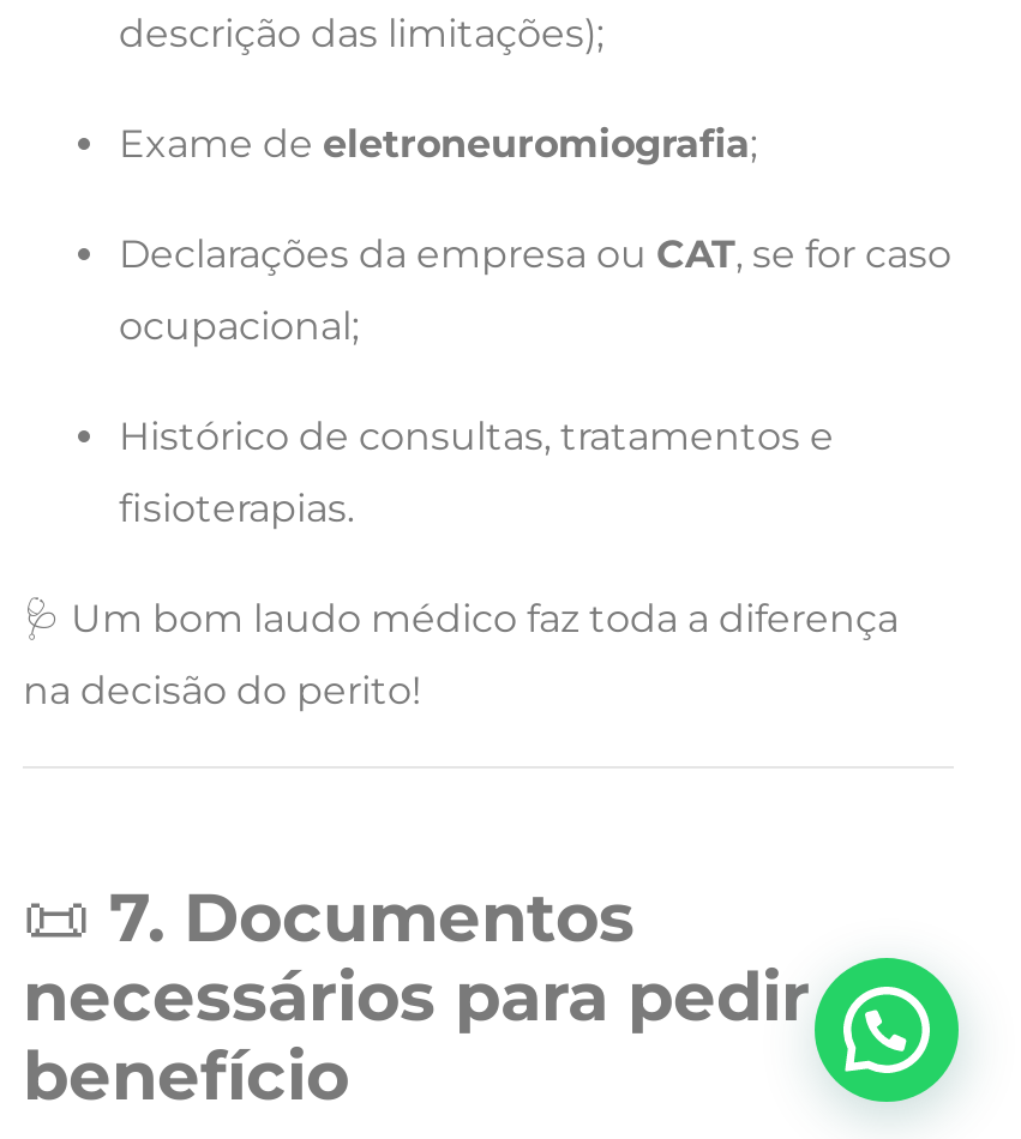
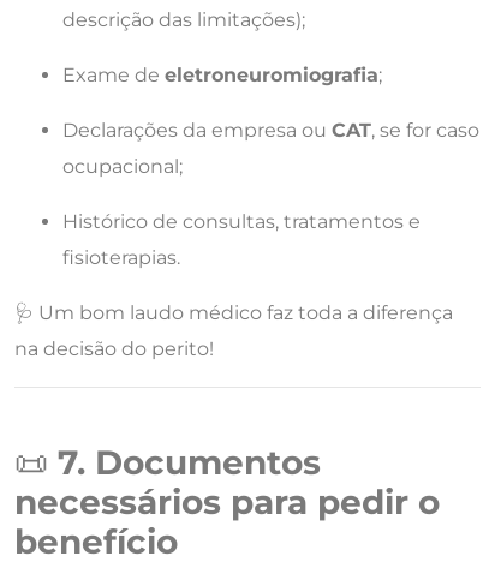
- [image]
